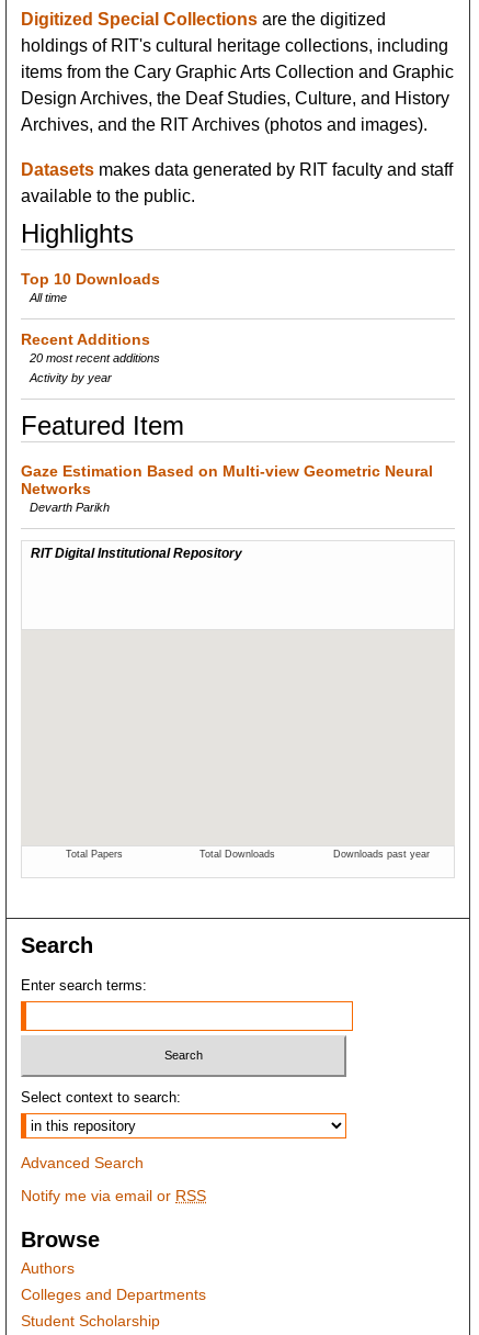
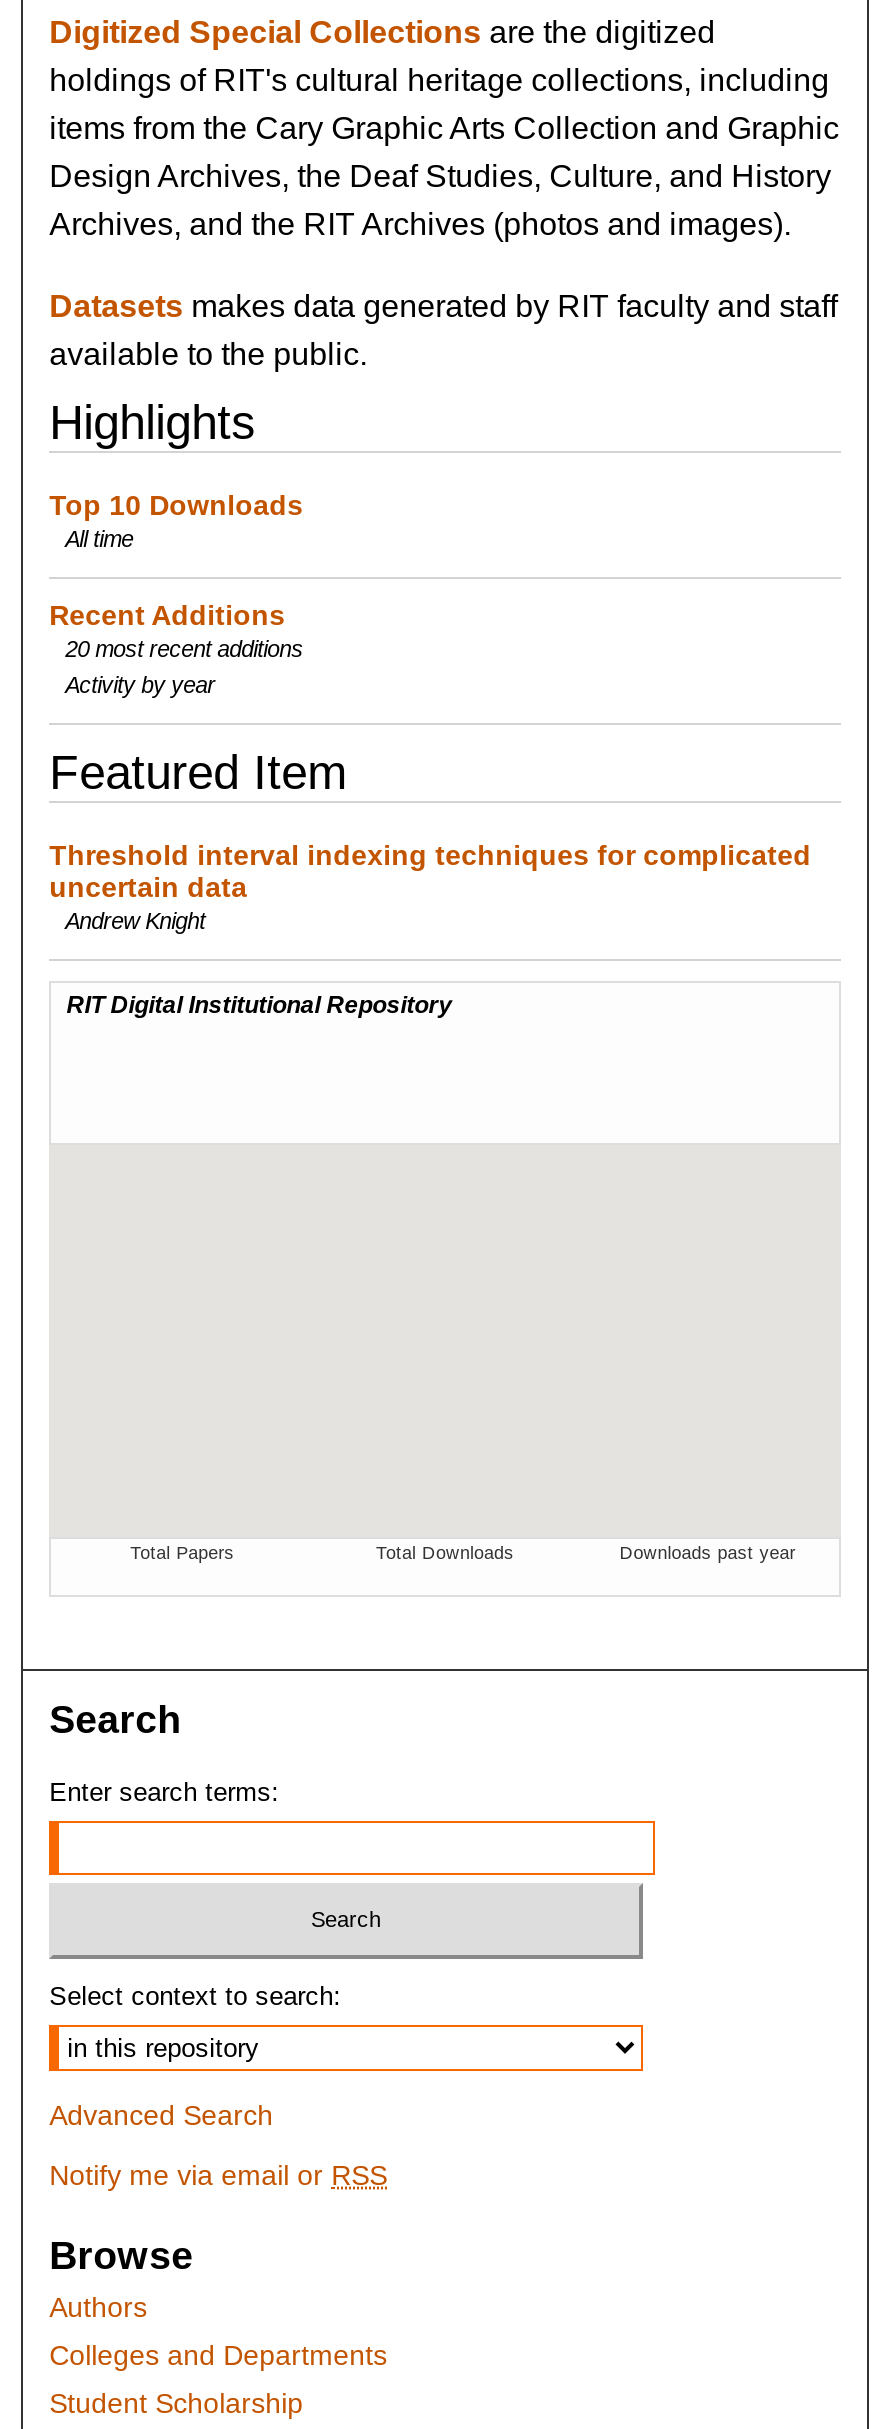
- Gaze Estimation Based on Multi-view Geometric Neural
- Networks
- Devarth Parikh
+ Threshold interval indexing techniques for complicated
+ uncertain data
+ Andrew Knight
